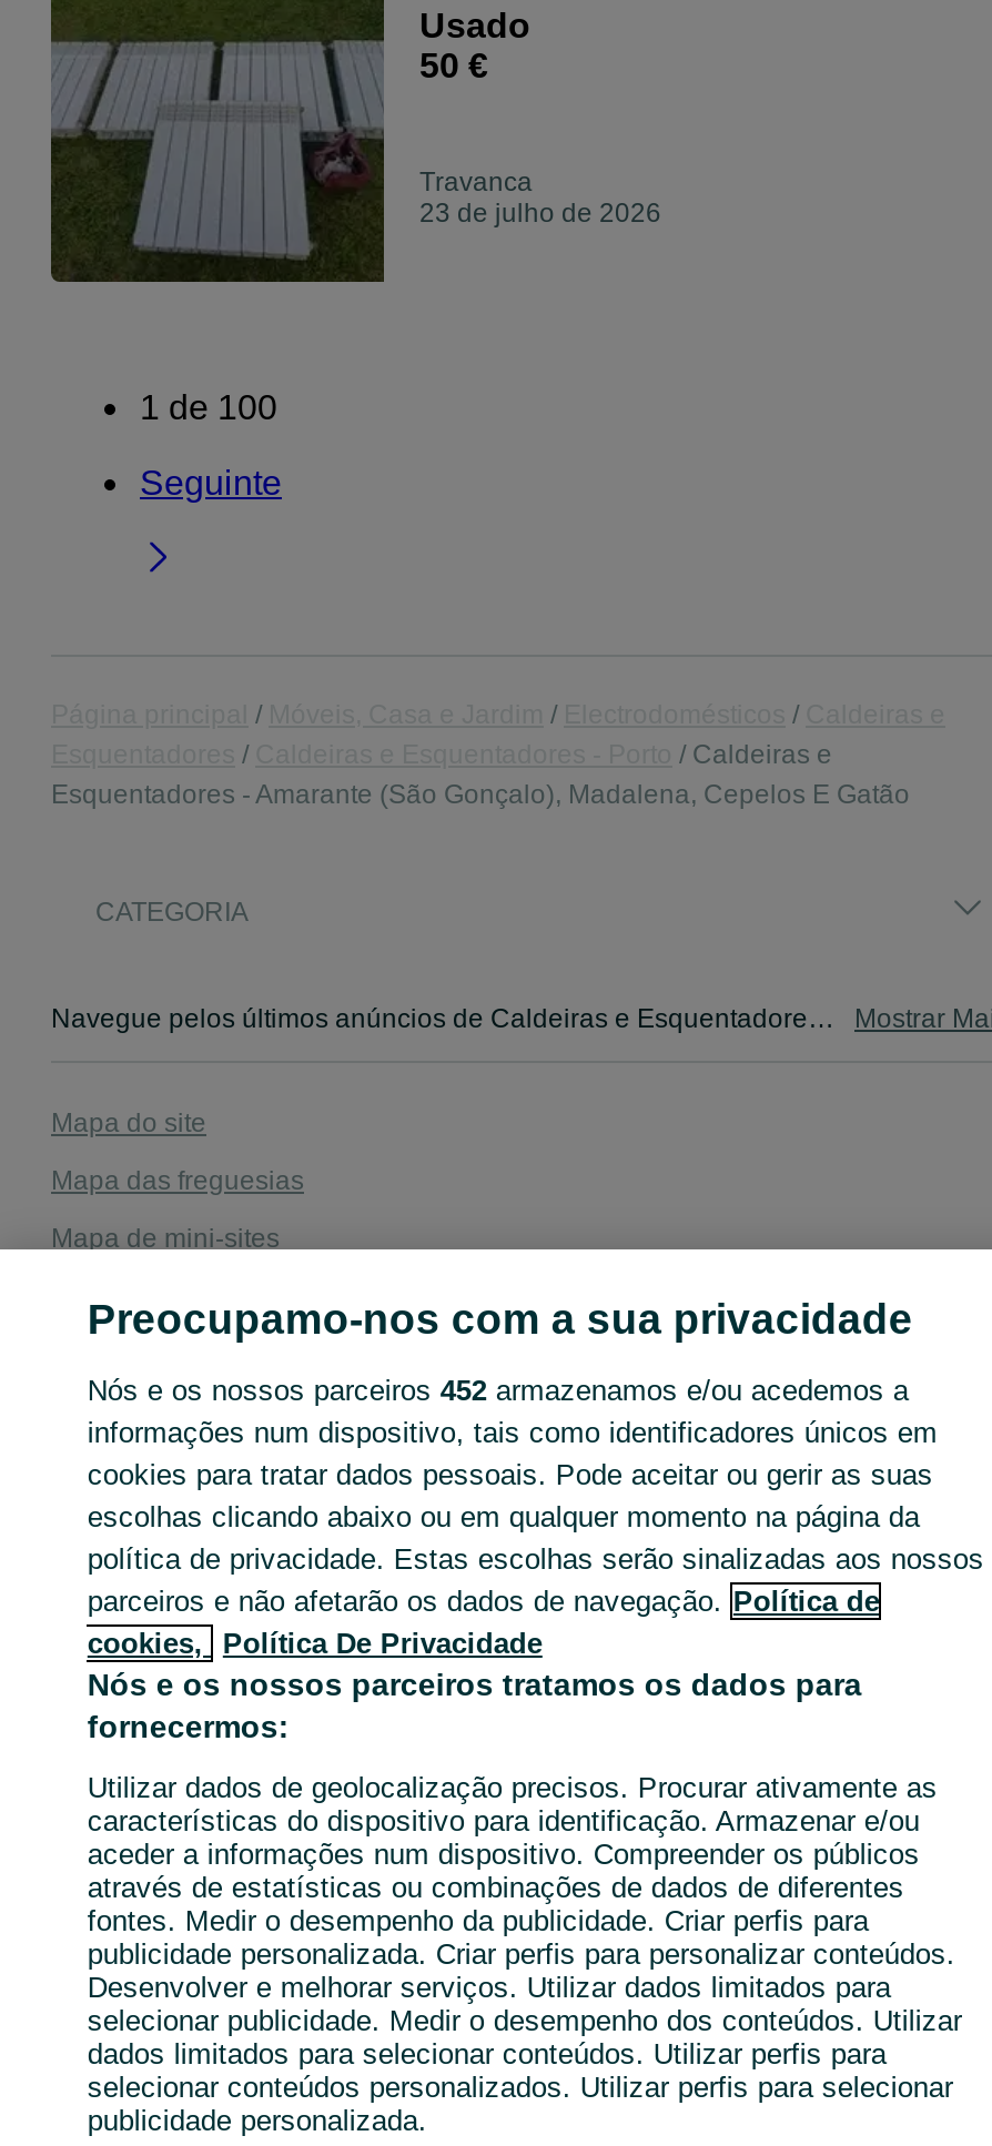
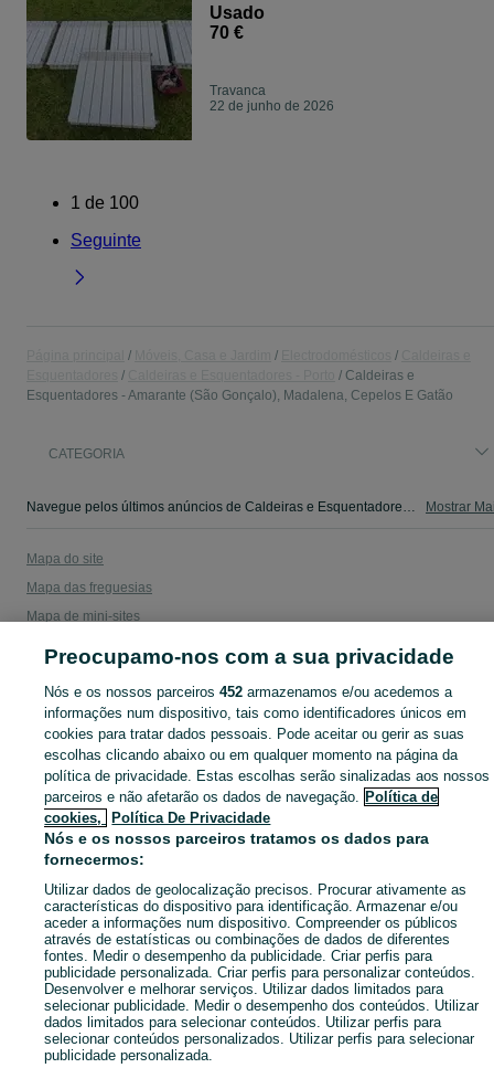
- 50 €
+ 70 €

- 23 de julho de 2026
+ 22 de junho de 2026
